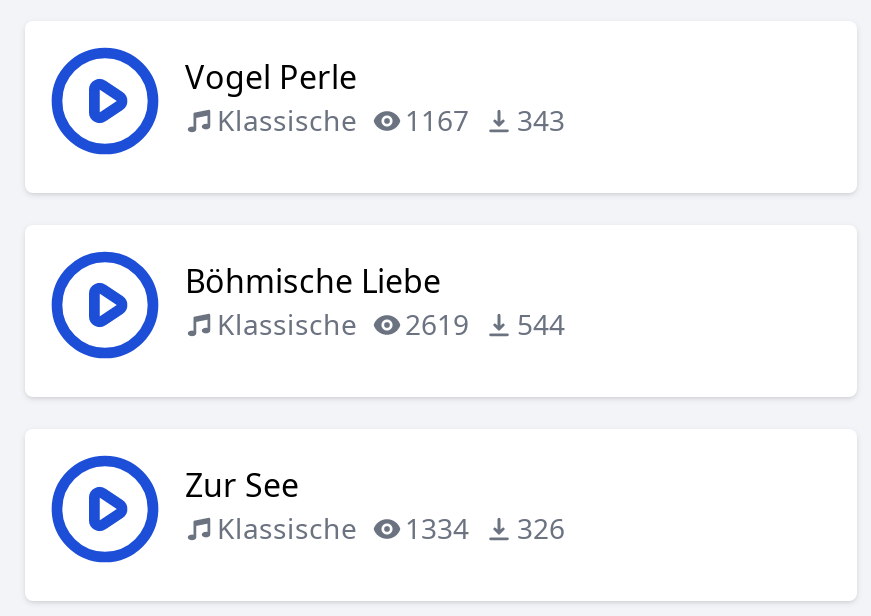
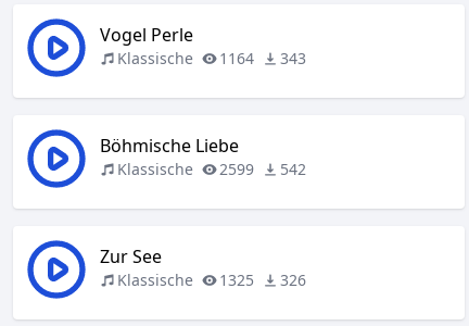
- Klassische 1167 343
+ Klassische 1164 343

- 2619
+ 2599

- 544
+ 542

- Klassische 1334 326
+ Klassische 1325 326
